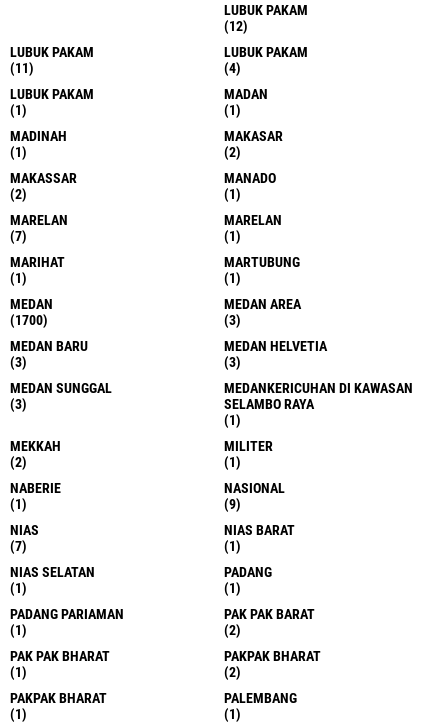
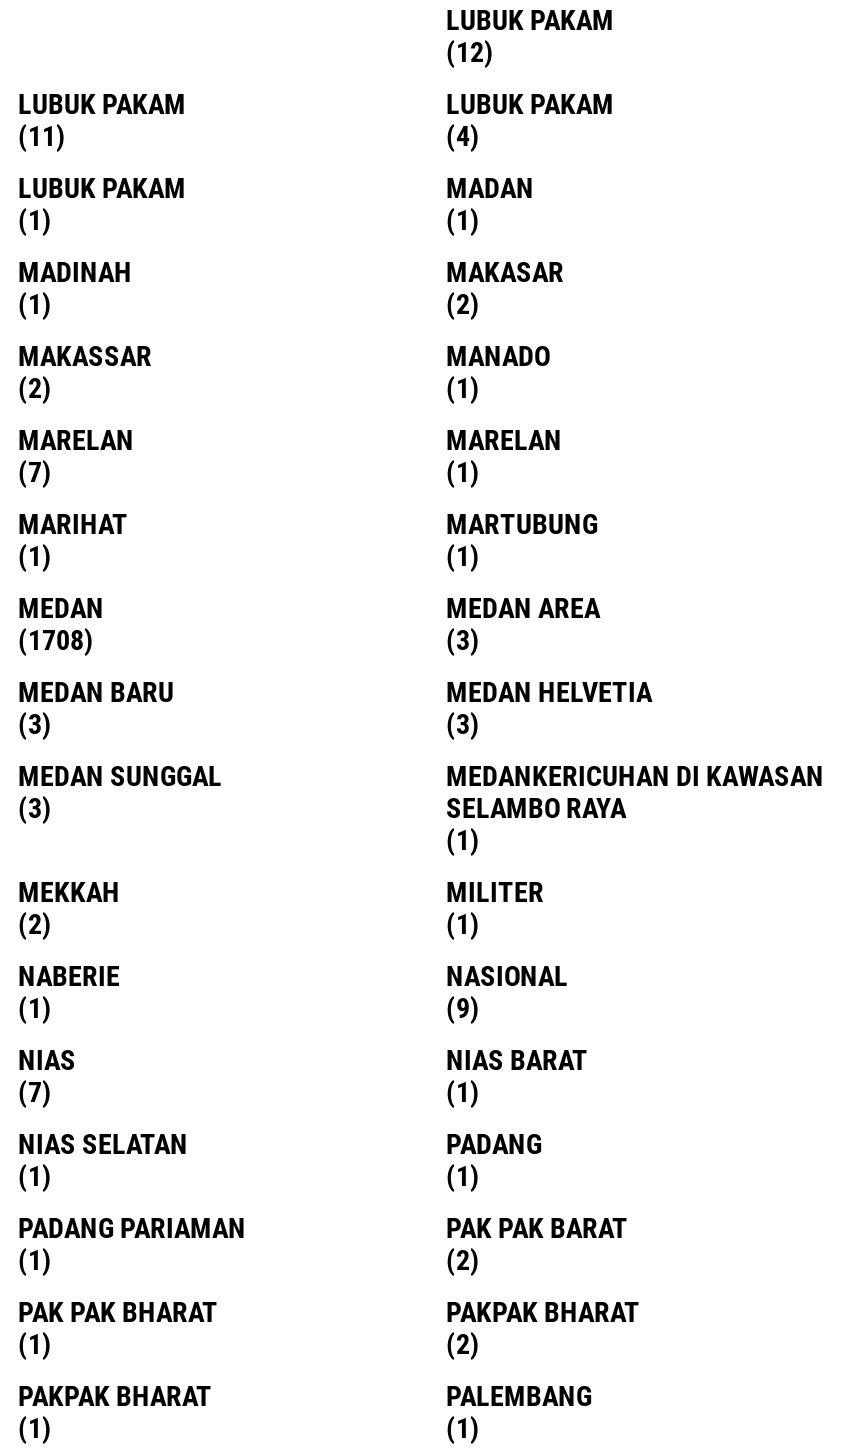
- (1700)
+ (1708)
